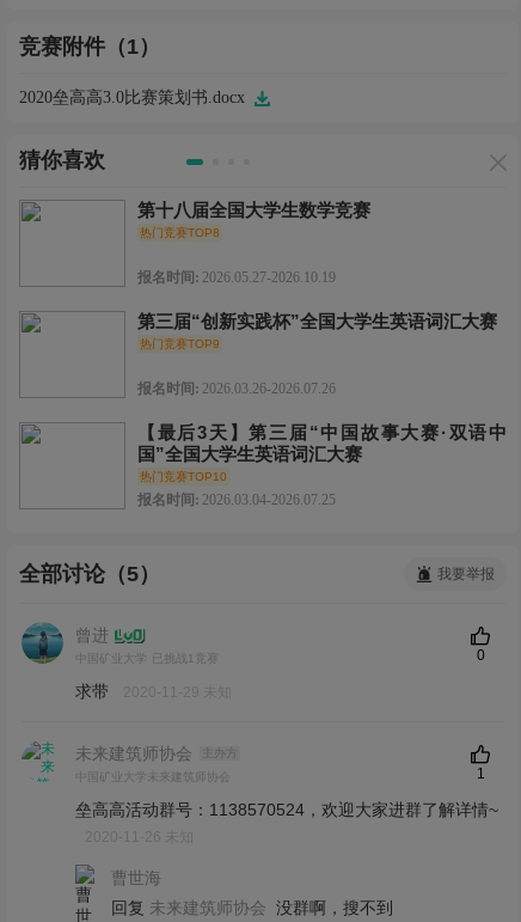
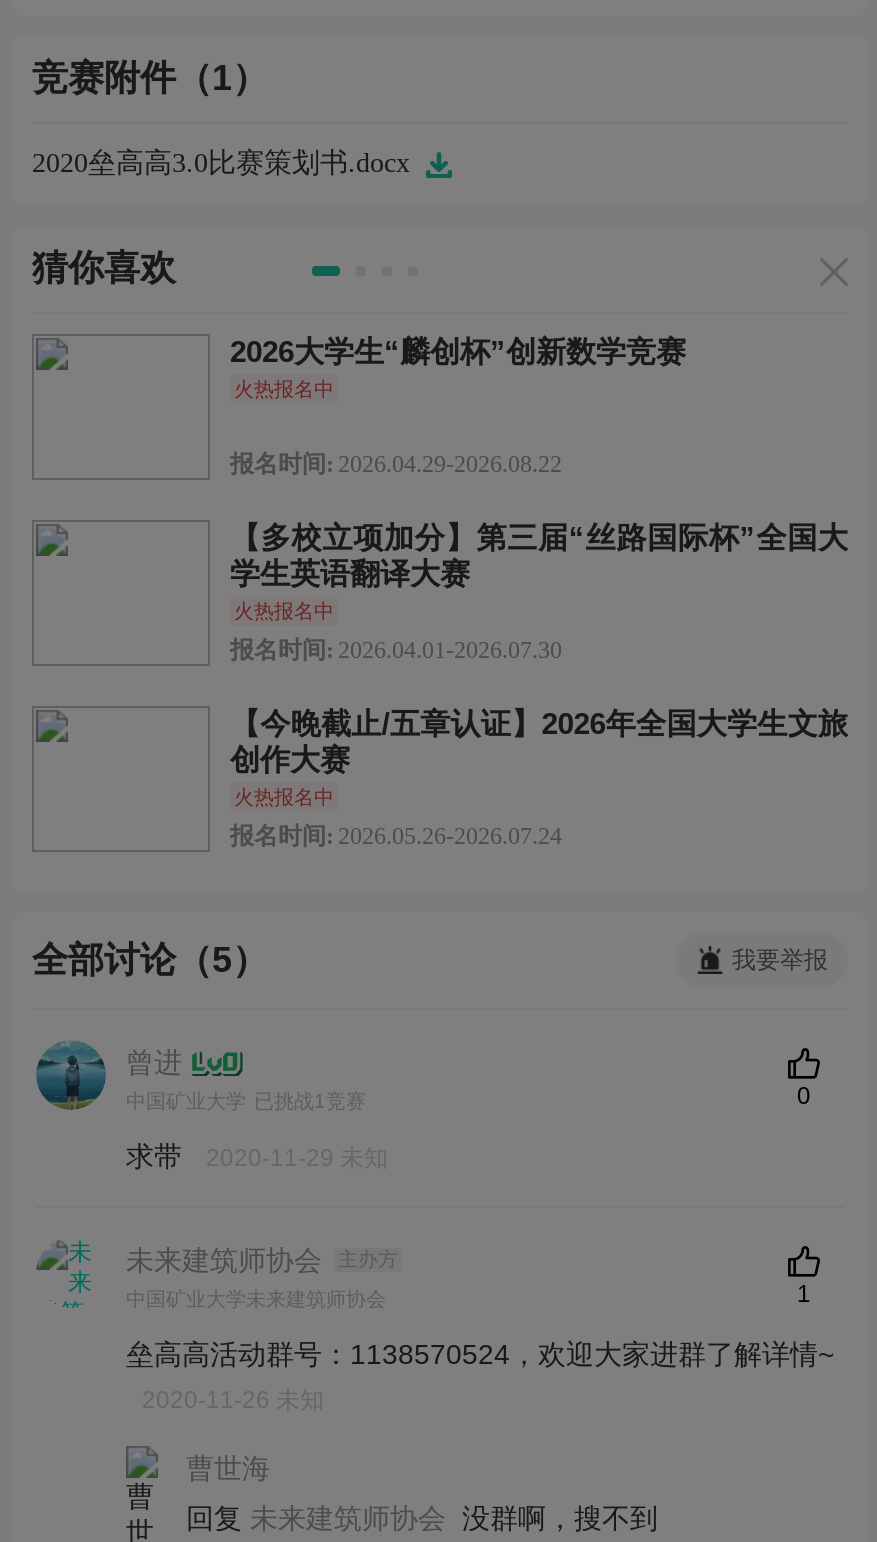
- 第十八届全国大学生数学竞赛
- 热门竞赛TOP8
+ 2026大学生“麟创杯”创新数学竞赛
+ 火热报名中

- 报名时间: 2026.05.27-2026.10.19
+ 报名时间: 2026.04.29-2026.08.22

- 第三届“创新实践杯”全国大学生英语词汇大赛
- 热门竞赛TOP9
+ 【多校立项加分】第三届“丝路国际杯”全国大
+ 学生英语翻译大赛
+ 火热报名中

- 报名时间: 2026.03.26-2026.07.26
+ 报名时间: 2026.04.01-2026.07.30

- 【最后3天】第三届“中国故事大赛·双语中
- 国”全国大学生英语词汇大赛
- 热门竞赛TOP10
+ 【今晚截止/五章认证】2026年全国大学生文旅
+ 创作大赛
+ 火热报名中

- 报名时间: 2026.03.04-2026.07.25
+ 报名时间: 2026.05.26-2026.07.24
